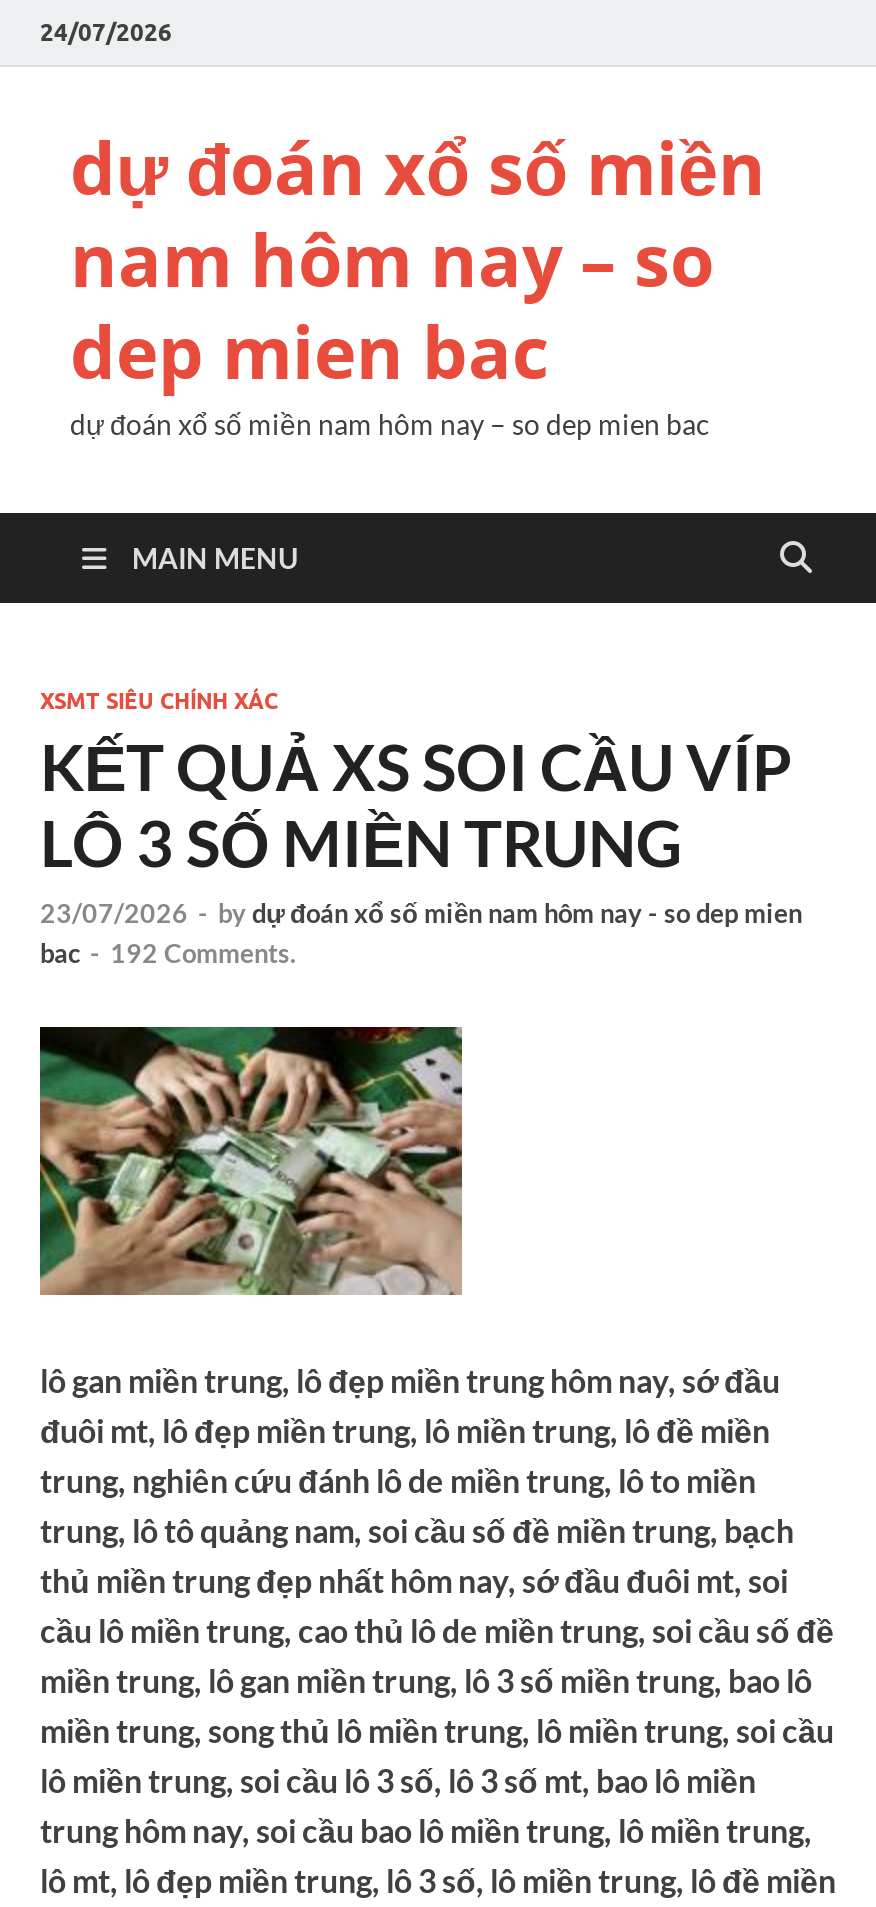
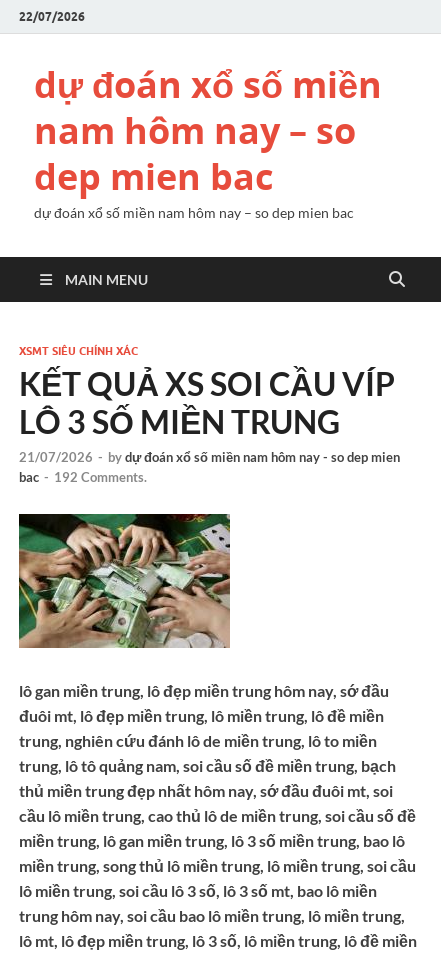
- 24/07/2026
+ 22/07/2026

- 23/07/2026 - by dự đoán xổ số miền nam hôm nay - so dep mien
+ 21/07/2026 - by dự đoán xổ số miền nam hôm nay - so dep mien
